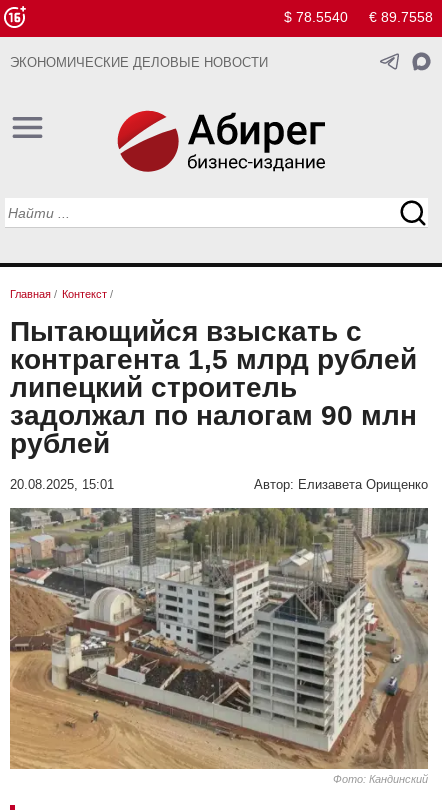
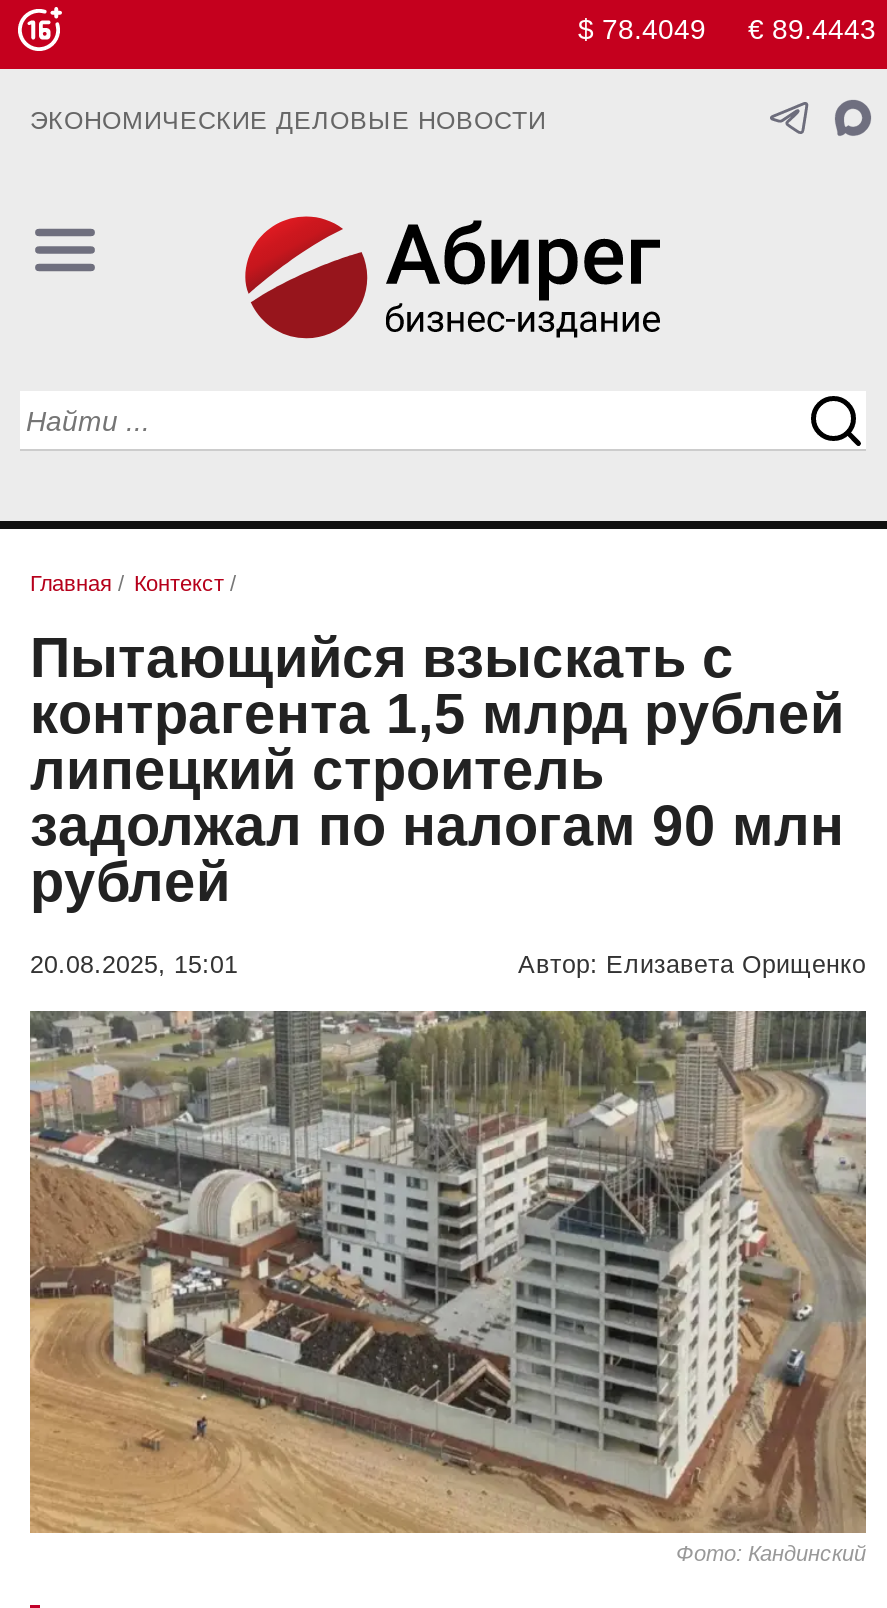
- $ 78.5540
+ $ 78.4049

- € 89.7558
+ € 89.4443
